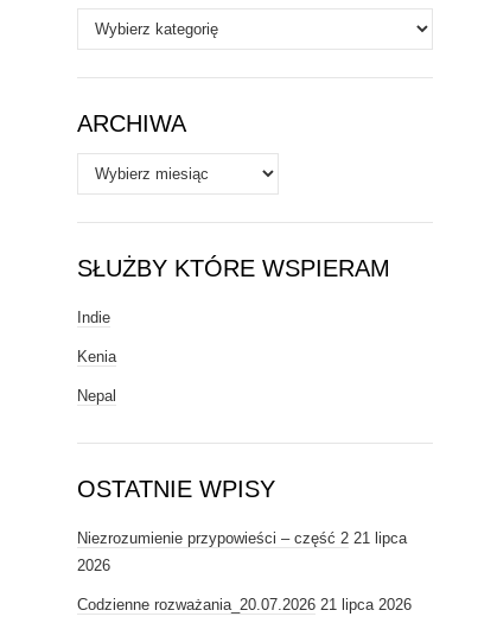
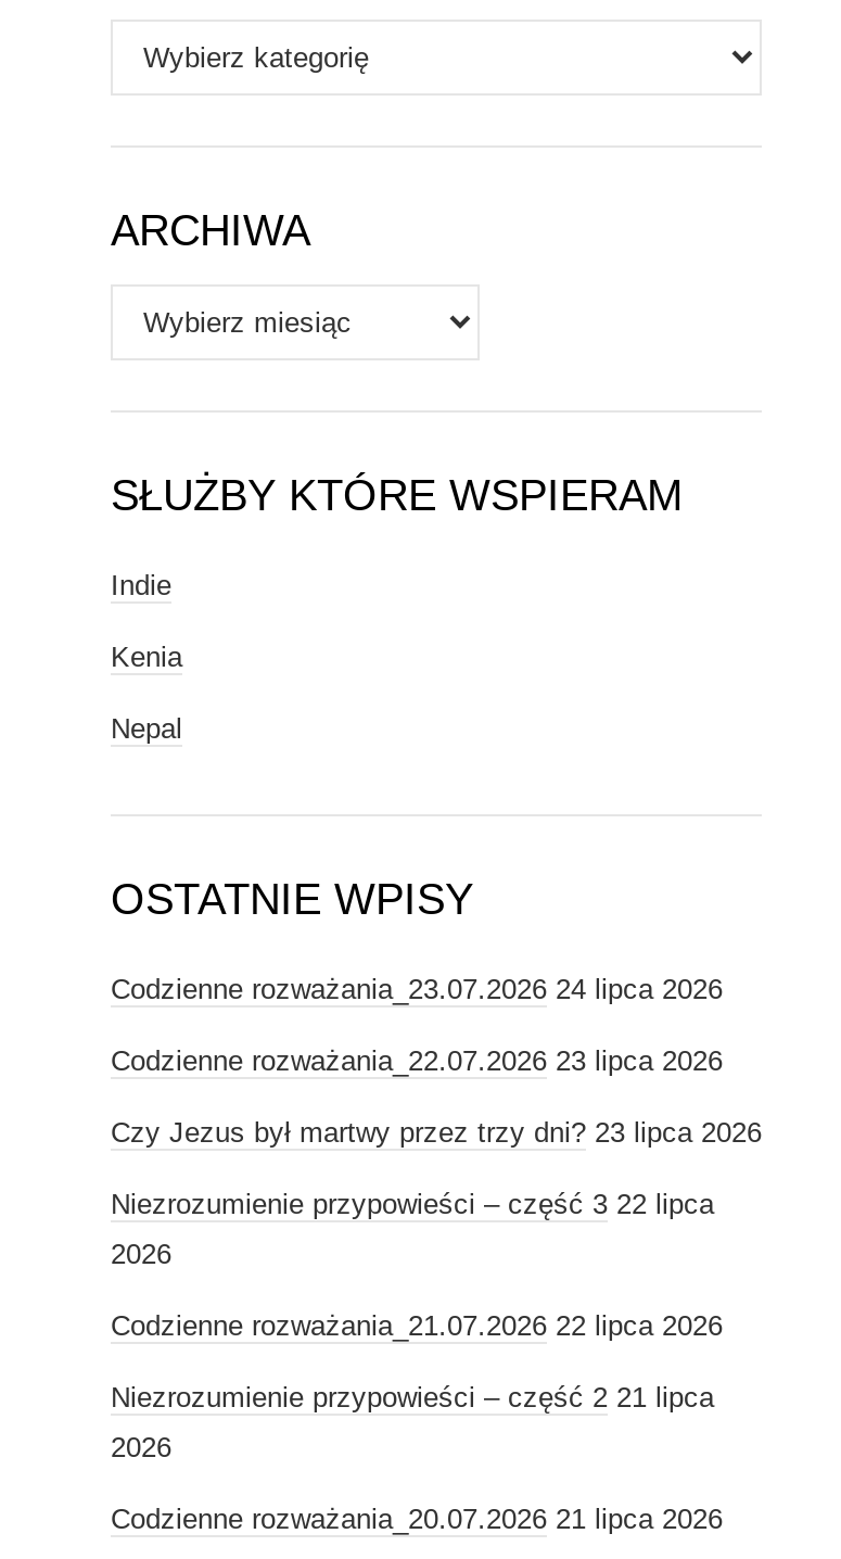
+ Codzienne rozważania_23.07.2026 24 lipca 2026
+ Codzienne rozważania_22.07.2026 23 lipca 2026
+ Czy Jezus był martwy przez trzy dni? 23 lipca 2026
+ Niezrozumienie przypowieści – część 3 22 lipca
+ 2026
+ Codzienne rozważania_21.07.2026 22 lipca 2026
